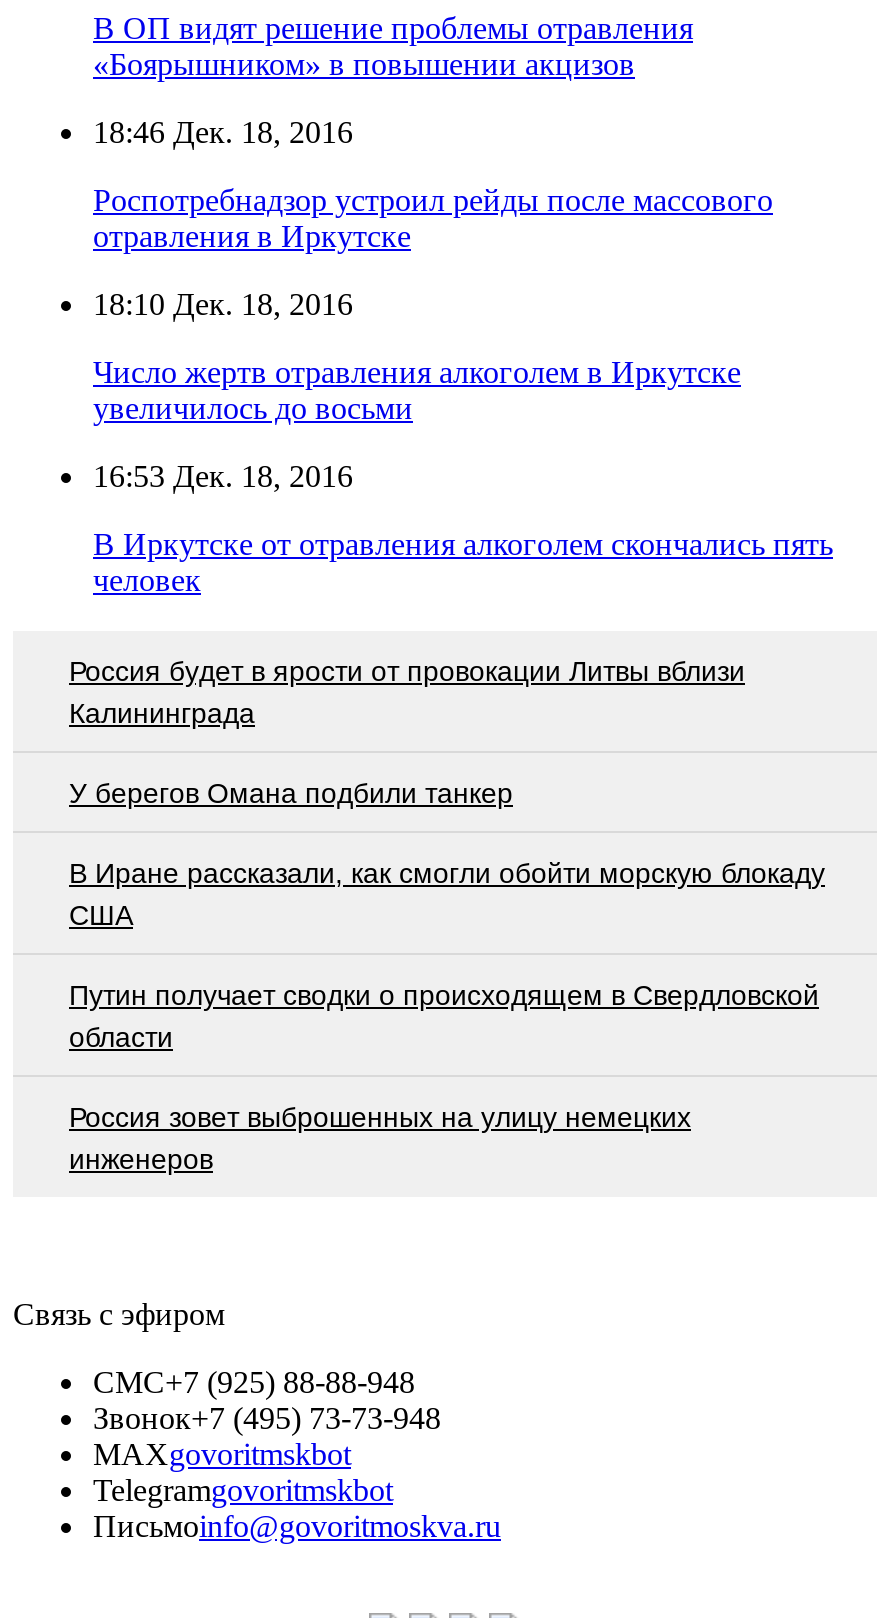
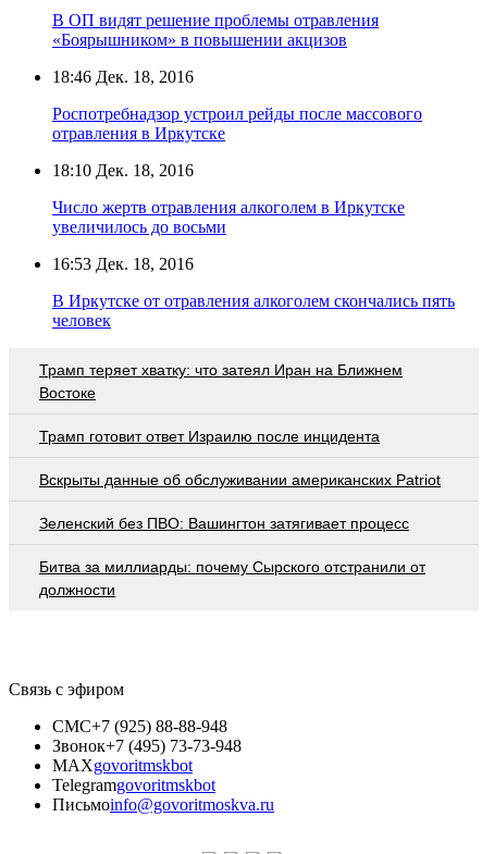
- Россия будет в ярости от провокации Литвы вблизи
- Калининграда
+ Трамп теряет хватку: что затеял Иран на Ближнем
+ Востоке

- У берегов Омана подбили танкер
+ Трамп готовит ответ Израилю после инцидента

- В Иране рассказали, как смогли обойти морскую блокаду
- США
+ Вскрыты данные об обслуживании американских Patriot

- Путин получает сводки о происходящем в Свердловской
- области
+ Зеленский без ПВО: Вашингтон затягивает процесс

- Россия зовет выброшенных на улицу немецких
- инженеров
+ Битва за миллиарды: почему Сырского отстранили от
+ должности
